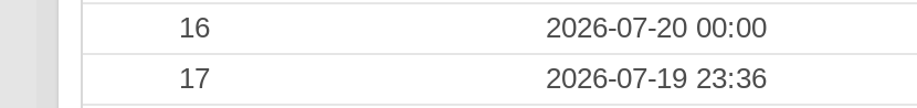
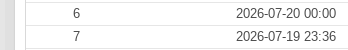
- 16
+ 6

- 17
+ 7
